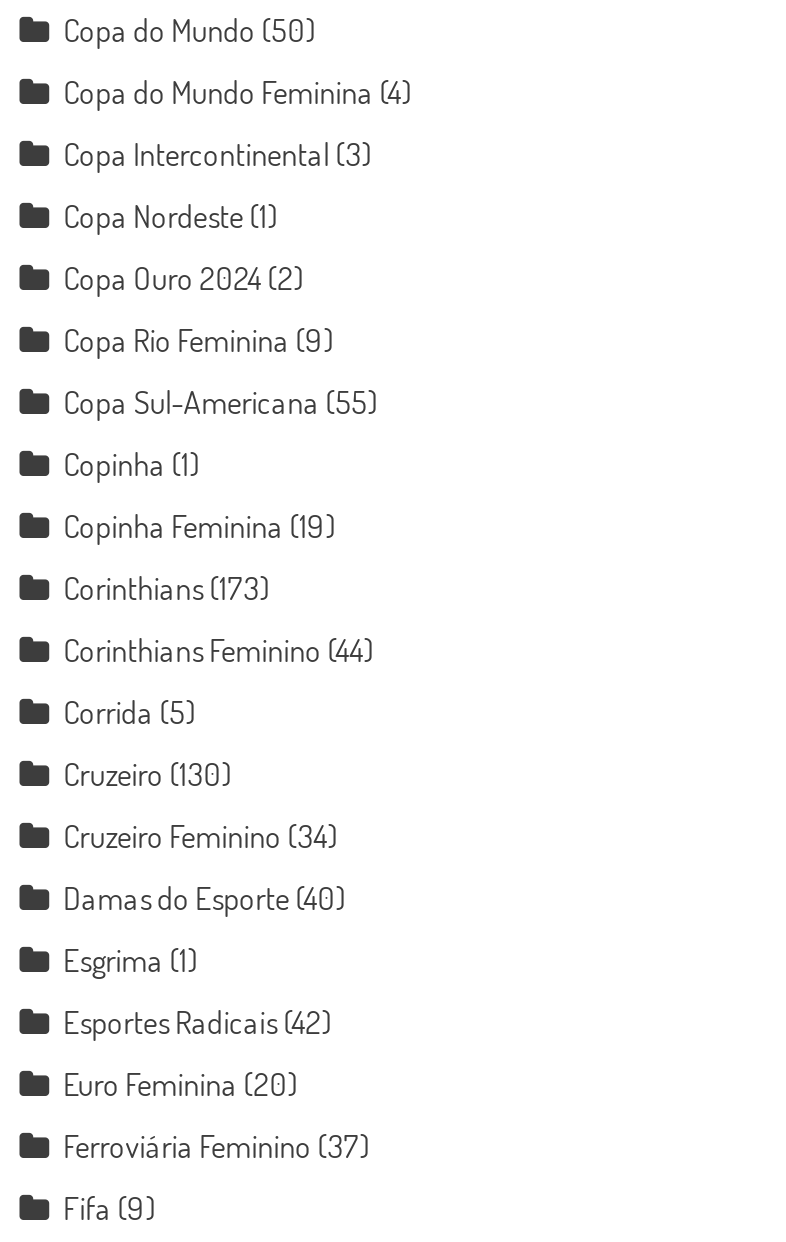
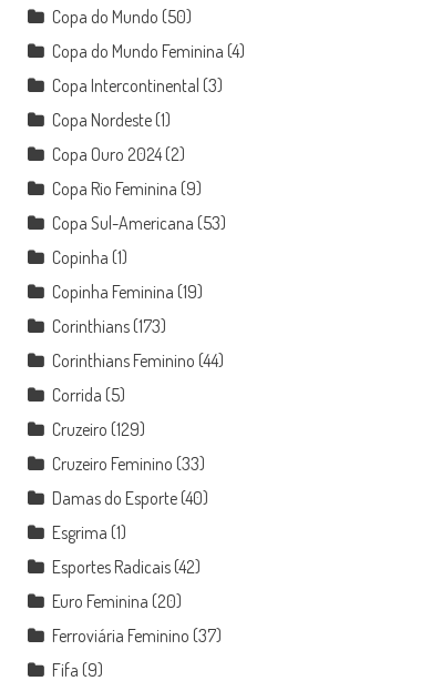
- Copa Sul-Americana (55)
+ Copa Sul-Americana (53)

- Cruzeiro (130)
+ Cruzeiro (129)

- Cruzeiro Feminino (34)
+ Cruzeiro Feminino (33)
